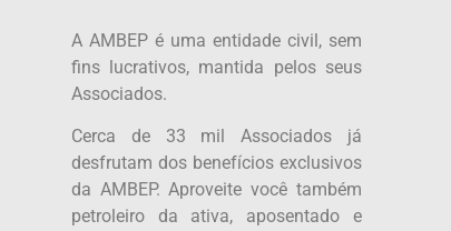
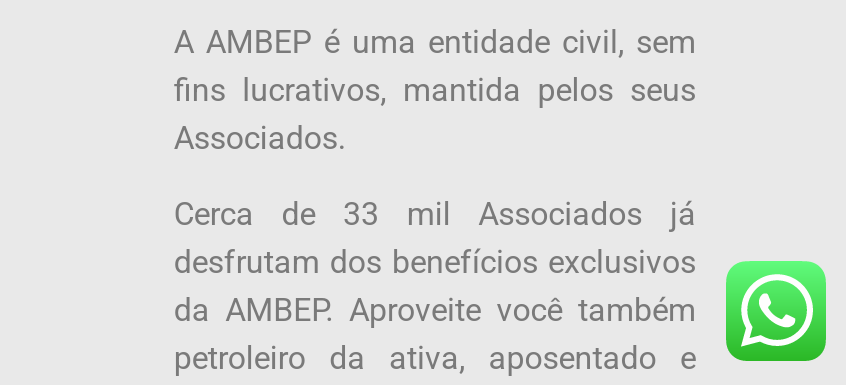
+ [image]
